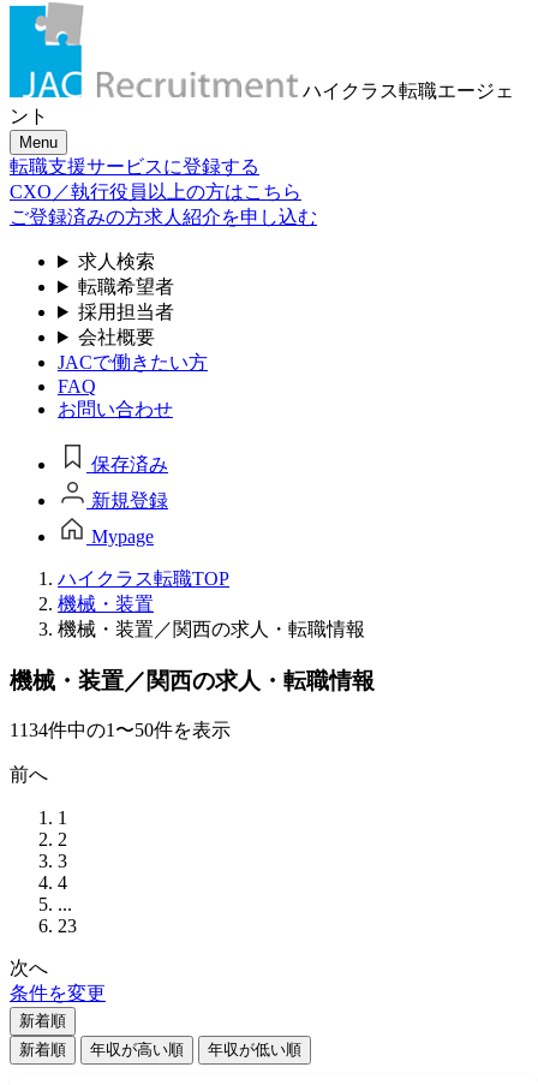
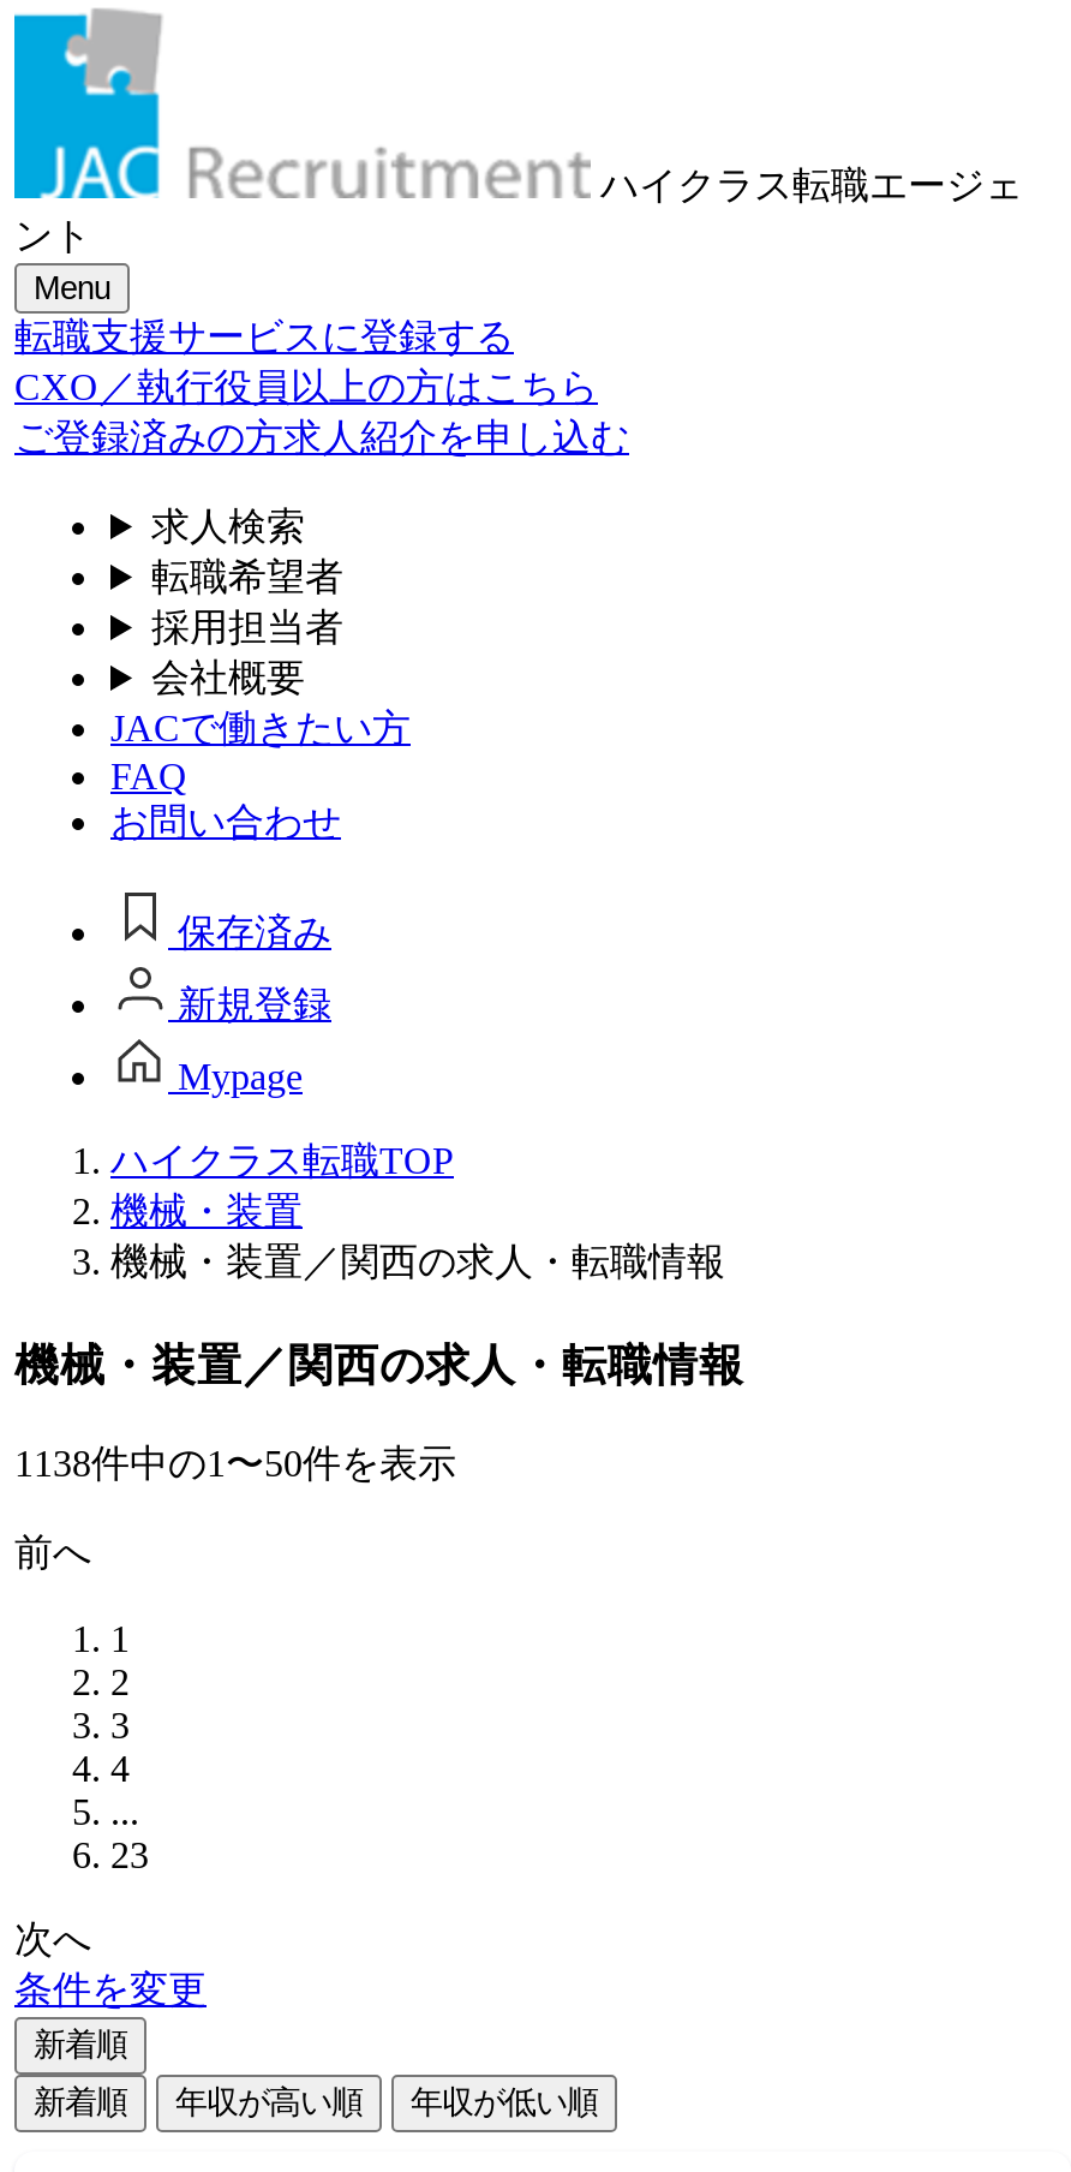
- 1134件中の1〜50件を表示
+ 1138件中の1〜50件を表示
